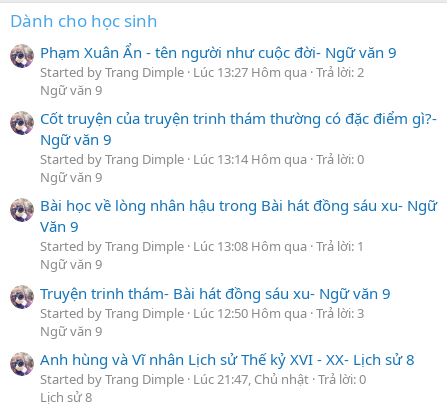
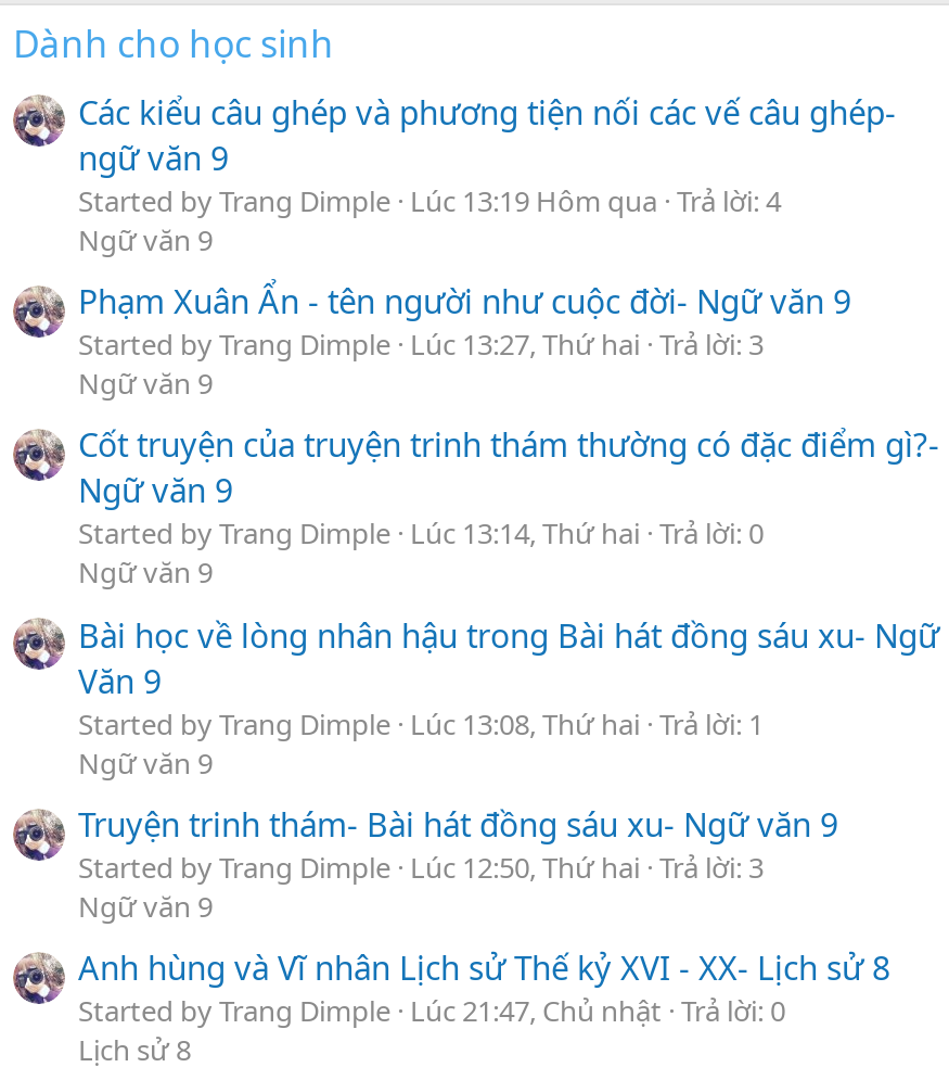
+ Các kiểu câu ghép và phương tiện nối các vế câu ghép-
+ ngữ văn 9
+ Started by Trang Dimple Lúc 13:19 Hôm qua Trả lời: 4
+ Ngữ văn 9

- Started by Trang Dimple Lúc 13:27 Hôm qua Trả lời: 2
+ Started by Trang Dimple Lúc 13:27, Thứ hai Trả lời: 3

- Started by Trang Dimple Lúc 13:14 Hôm qua Trả lời: 0
+ Started by Trang Dimple Lúc 13:14, Thứ hai Trả lời: 0

- Started by Trang Dimple Lúc 13:08 Hôm qua Trả lời: 1
+ Started by Trang Dimple Lúc 13:08, Thứ hai Trả lời: 1

- Started by Trang Dimple Lúc 12:50 Hôm qua Trả lời: 3
+ Started by Trang Dimple Lúc 12:50, Thứ hai Trả lời: 3
